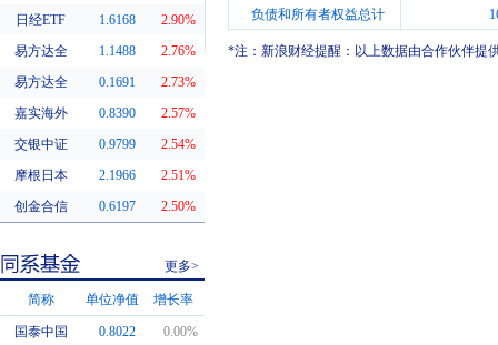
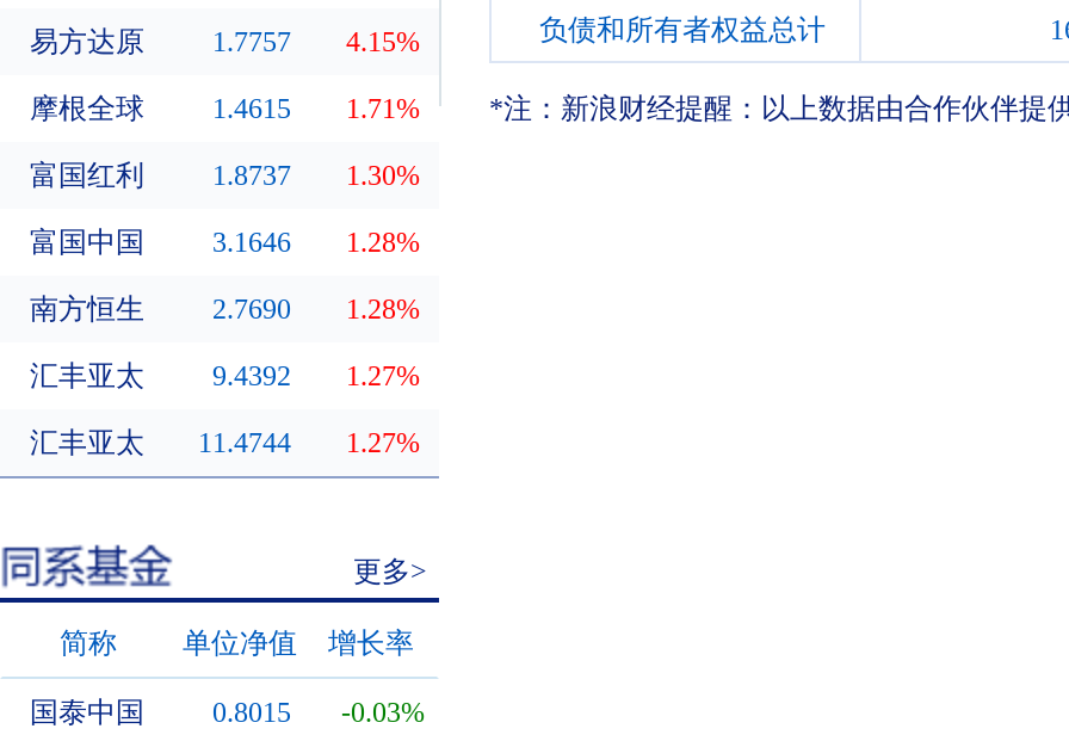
- 日经ETF
- 1.6168
- 2.90%
+ 易方达原
+ 1.7757
+ 4.15%

- 易方达全
- 1.1488
- 2.76%
+ 摩根全球
+ 1.4615
+ 1.71%

- 易方达全
- 0.1691
- 2.73%
+ 富国红利
+ 1.8737
+ 1.30%

- 嘉实海外
- 0.8390
- 2.57%
+ 富国中国
+ 3.1646
+ 1.28%

- 交银中证
- 0.9799
- 2.54%
+ 南方恒生
+ 2.7690
+ 1.28%

- 摩根日本
- 2.1966
- 2.51%
+ 汇丰亚太
+ 9.4392
+ 1.27%

- 创金合信
- 0.6197
- 2.50%
+ 汇丰亚太
+ 11.4744
+ 1.27%

- 0.8022
+ 0.8015

- 0.00%
+ -0.03%
